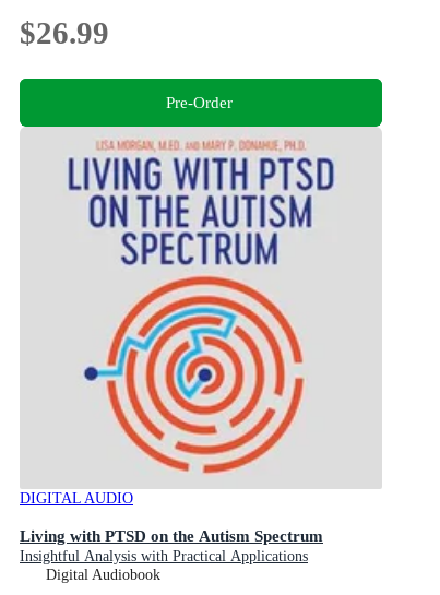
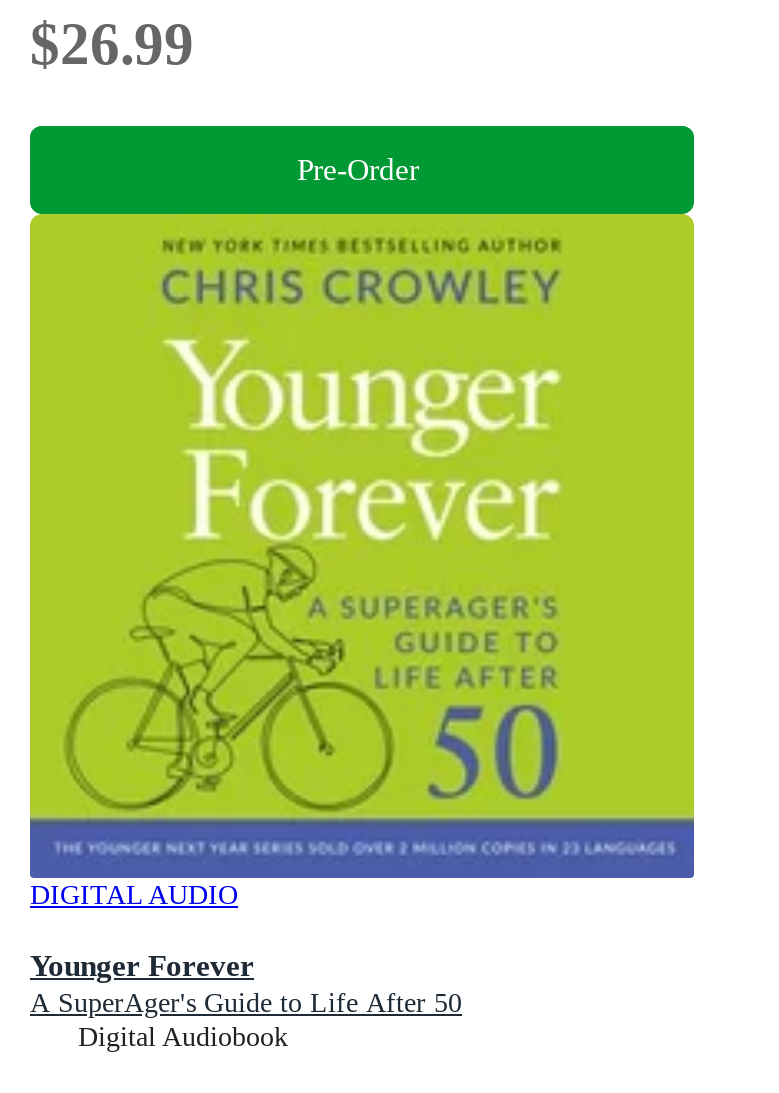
- [image]
- Living with PTSD on the Autism Spectrum
- Insightful Analysis with Practical Applications
+ [image]
+ Younger Forever
+ A SuperAger's Guide to Life After 50
